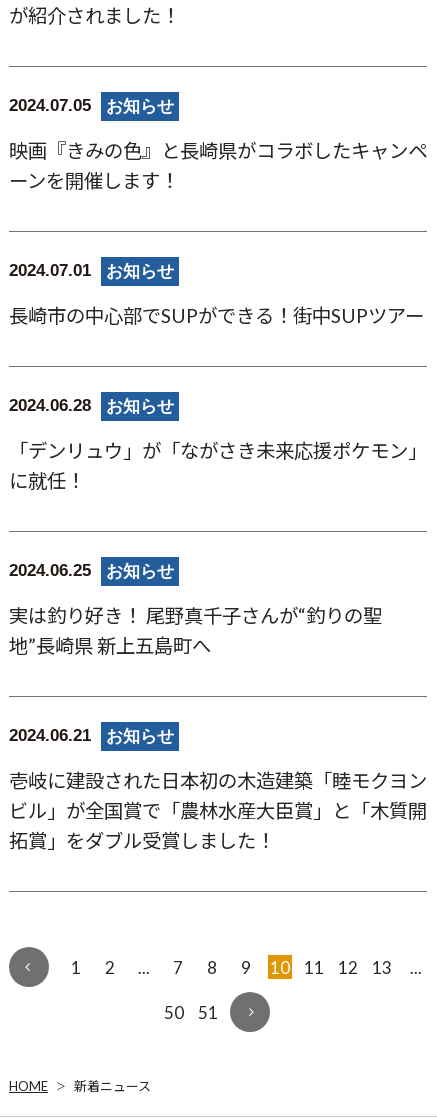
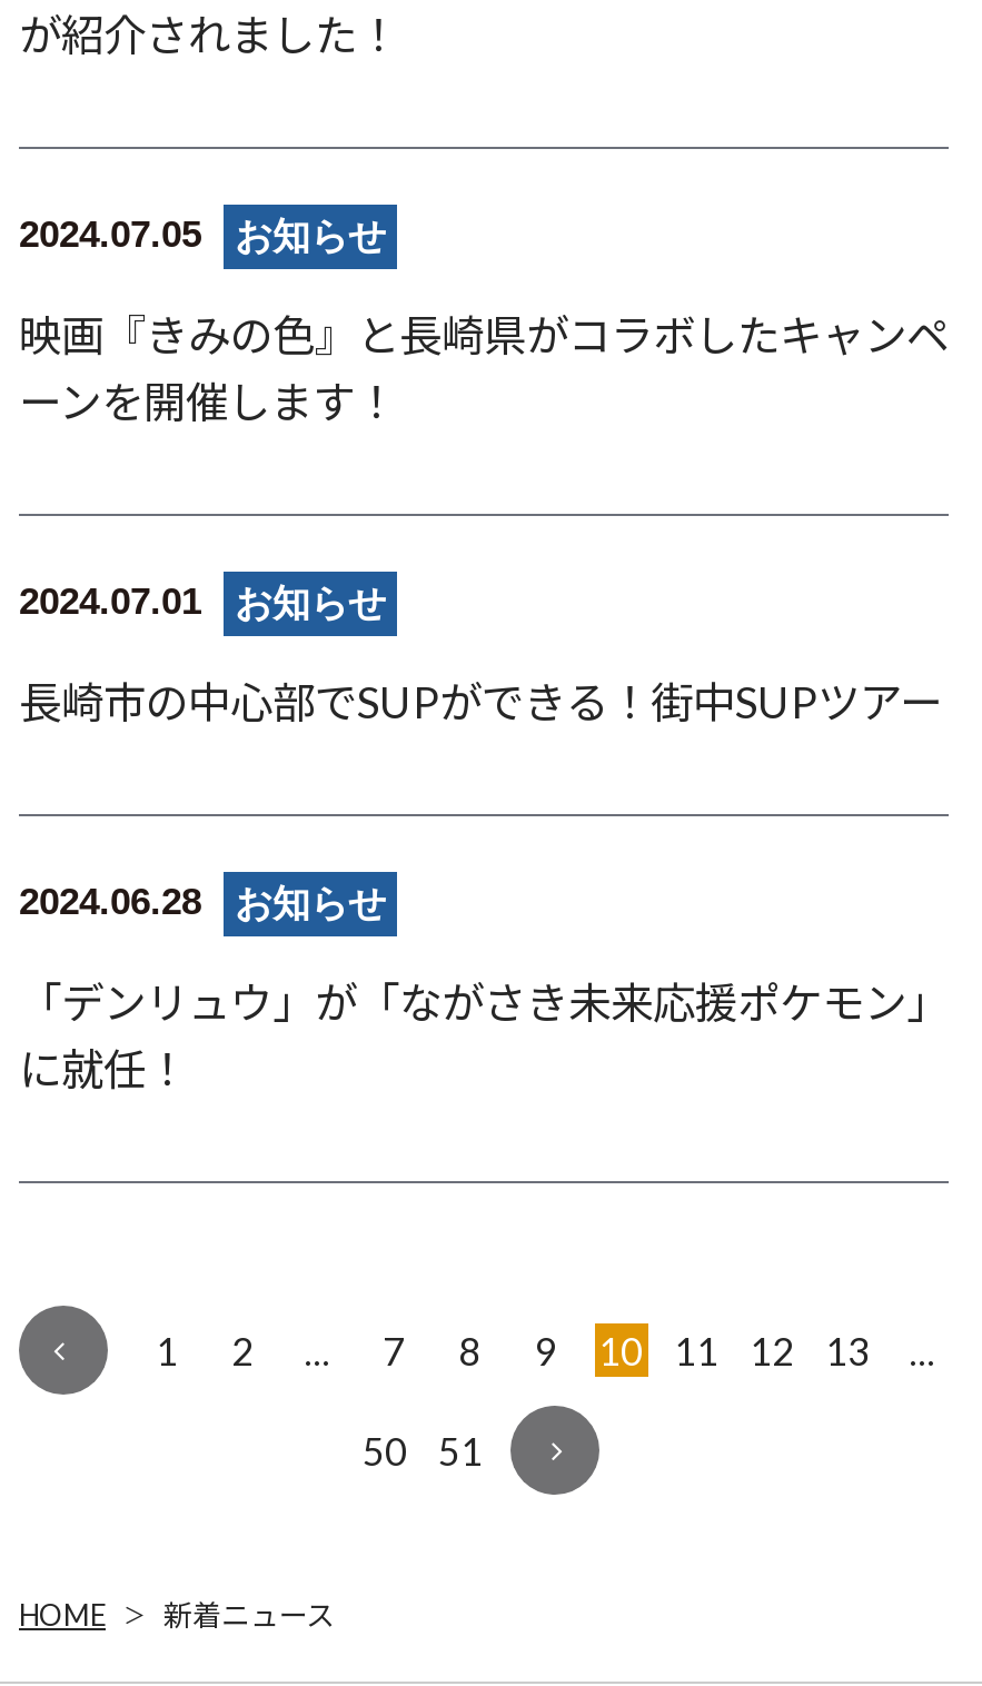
- 2024.06.25
- お知らせ
- 実は釣り好き！ 尾野真千子さんが“釣りの聖
- 地”長崎県 新上五島町へ

- 2024.06.21
- お知らせ
- 壱岐に建設された日本初の木造建築「睦モクヨン
- ビル」が全国賞で「農林水産大臣賞」と「木質開
- 拓賞」をダブル受賞しました！
